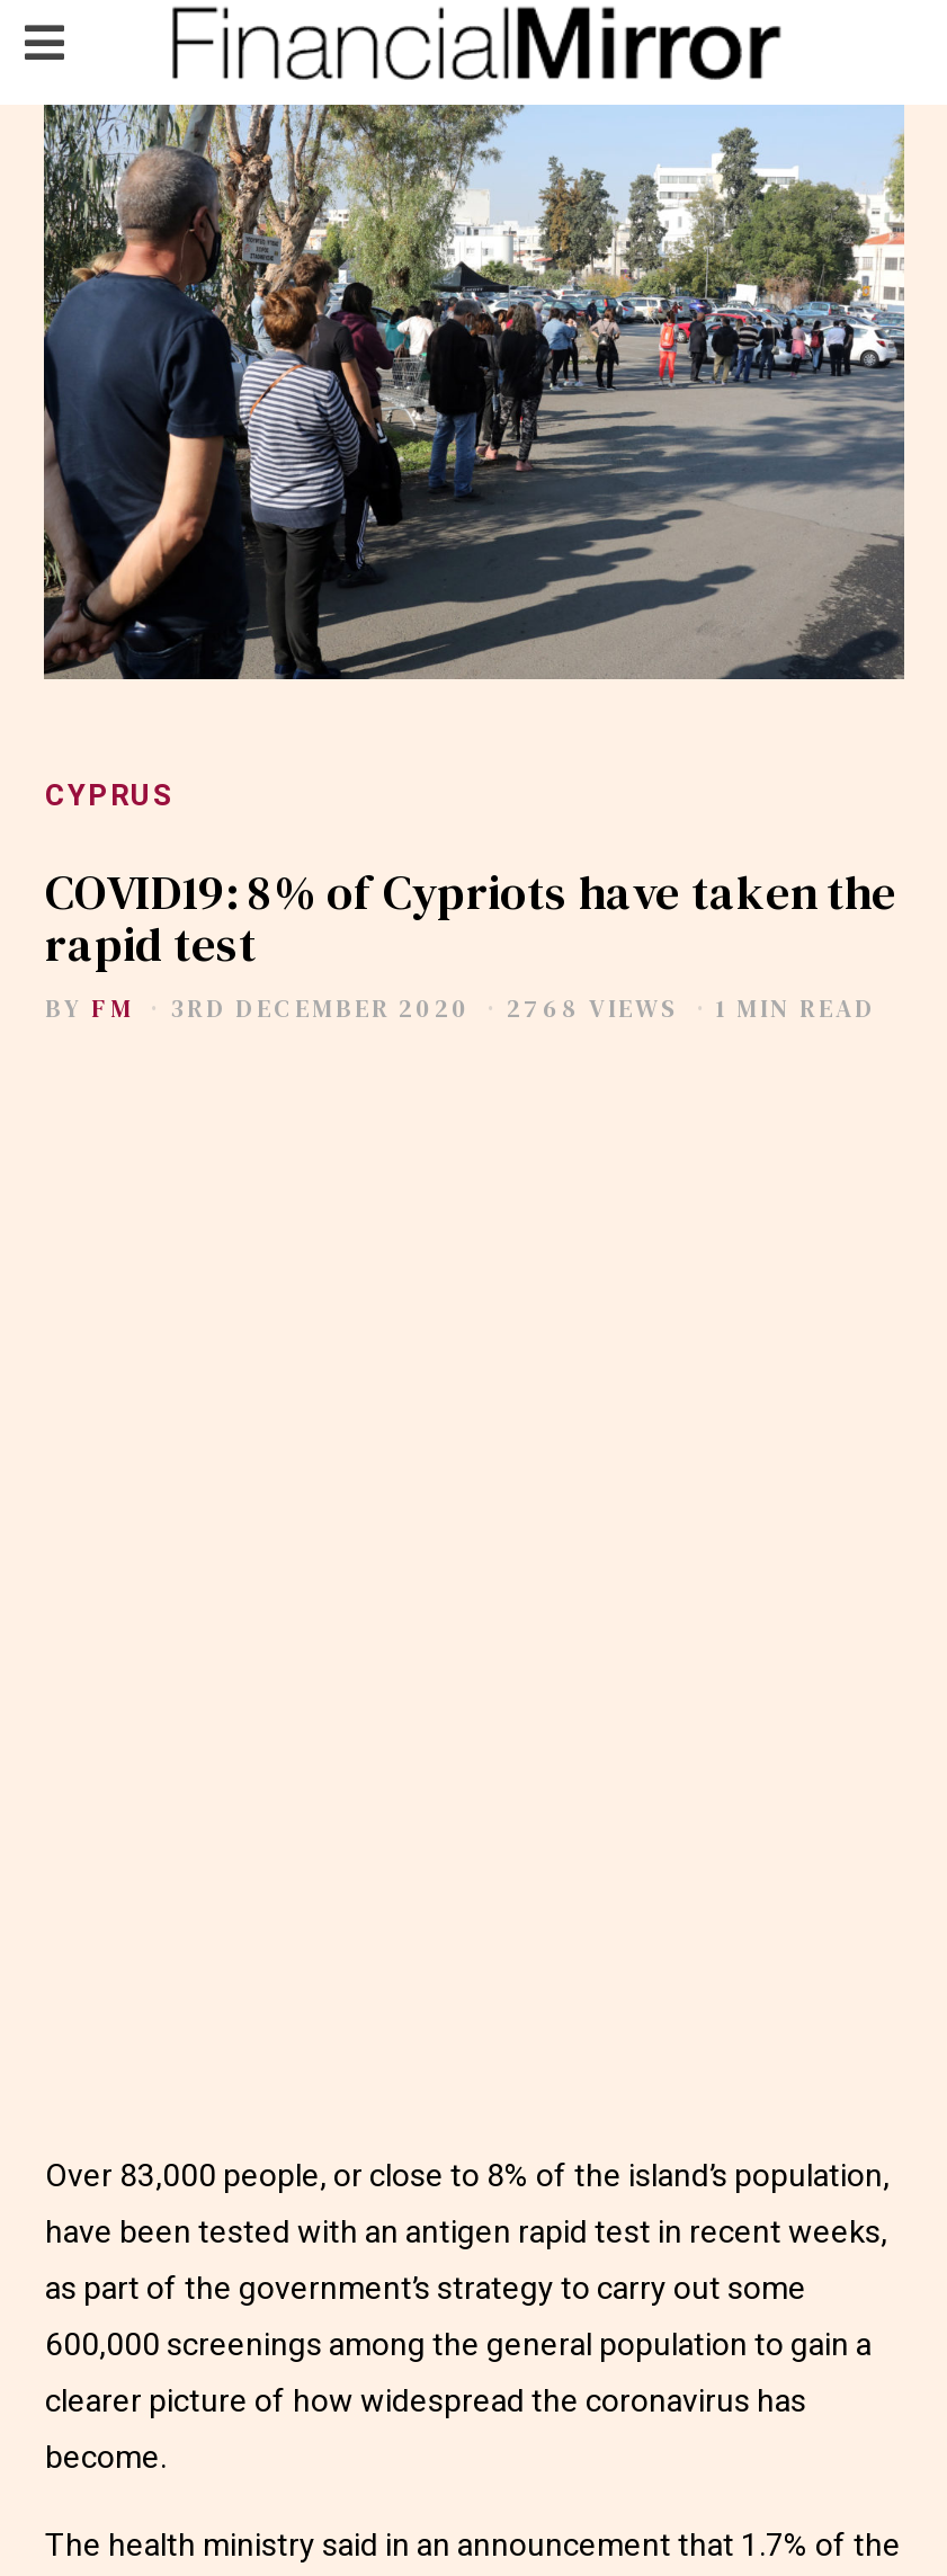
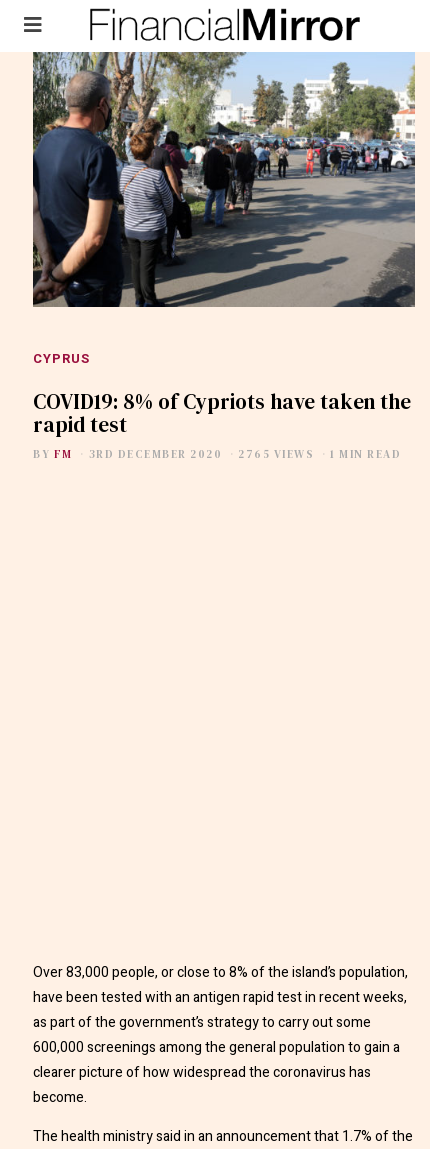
- BY FM 3RD DECEMBER 2020 2768 VIEWS 1 MIN READ
+ BY FM 3RD DECEMBER 2020 2765 VIEWS 1 MIN READ
